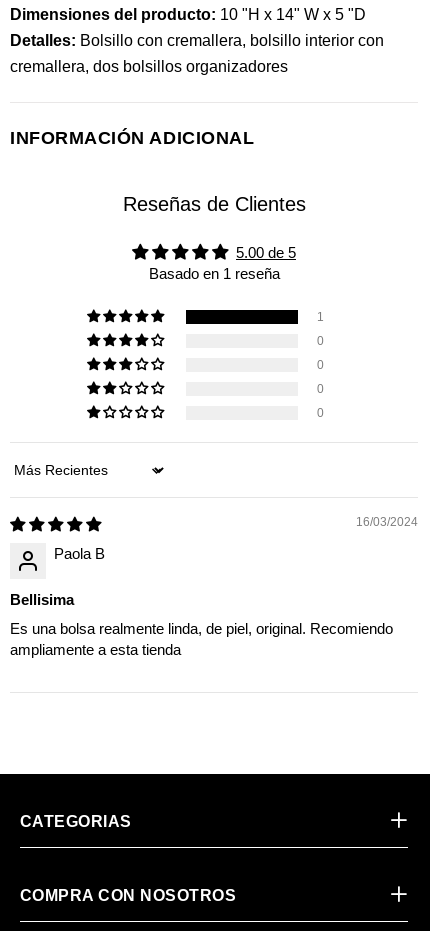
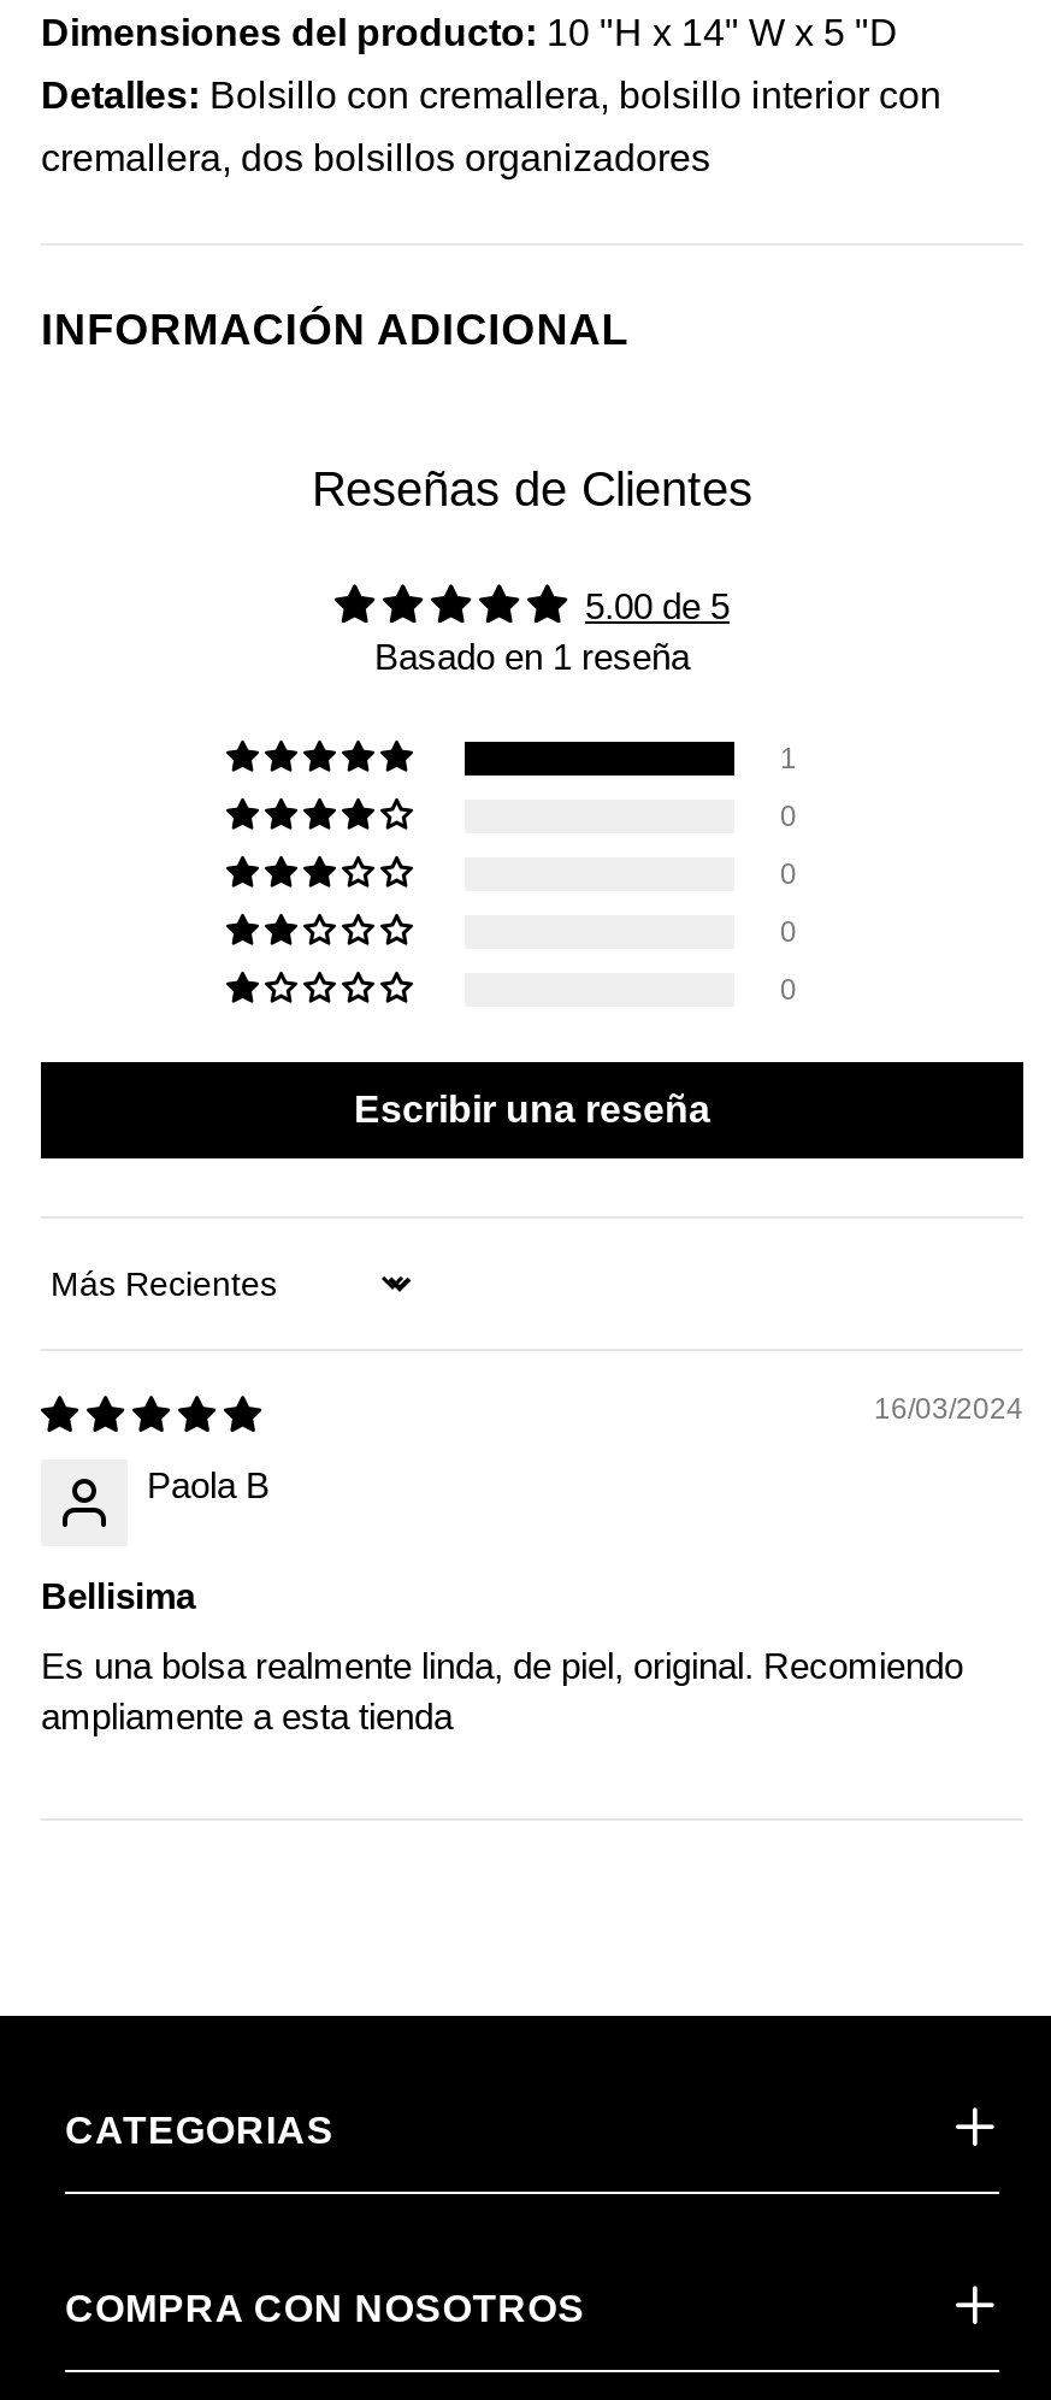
+ Escribir una reseña
